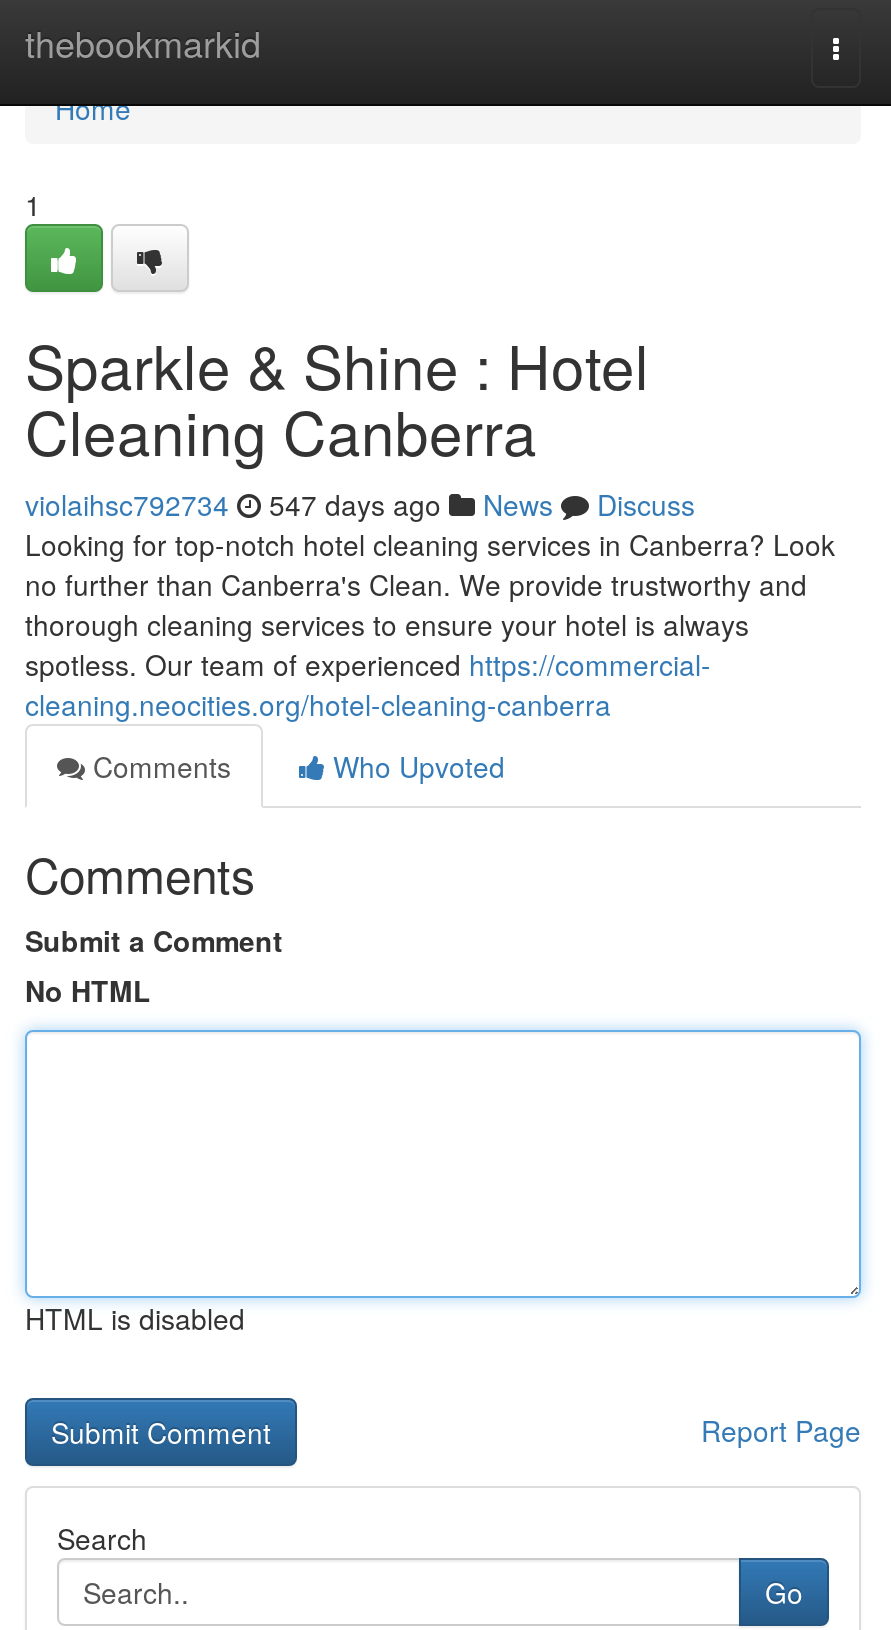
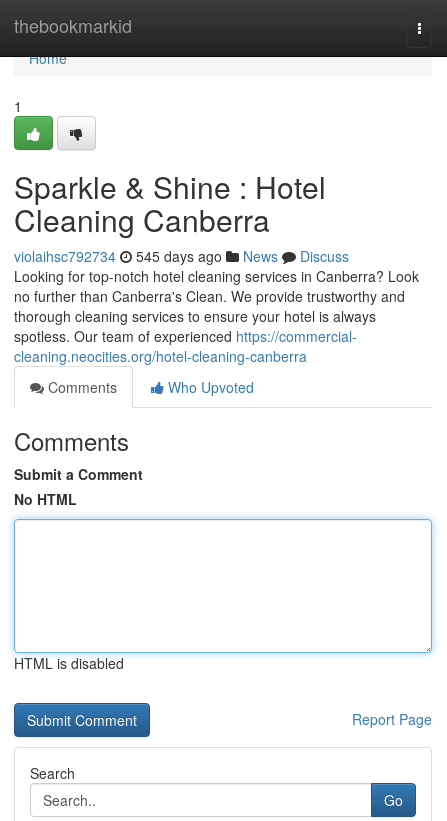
- violaihsc792734 547 days ago News Discuss
+ violaihsc792734 545 days ago News Discuss
